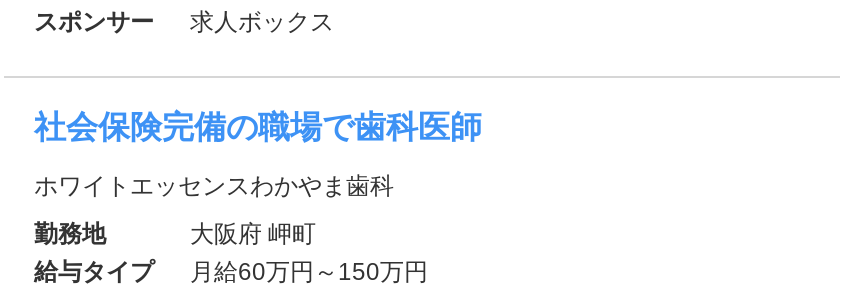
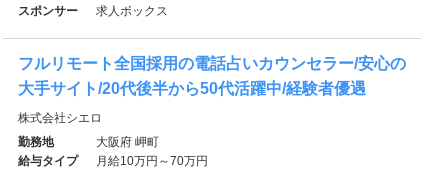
- 社会保険完備の職場で歯科医師
- ホワイトエッセンスわかやま歯科
+ フルリモート全国採用の電話占いカウンセラー/安心の
+ 大手サイト/20代後半から50代活躍中/経験者優遇
+ 株式会社シエロ

- 月給60万円～150万円
+ 月給10万円～70万円
